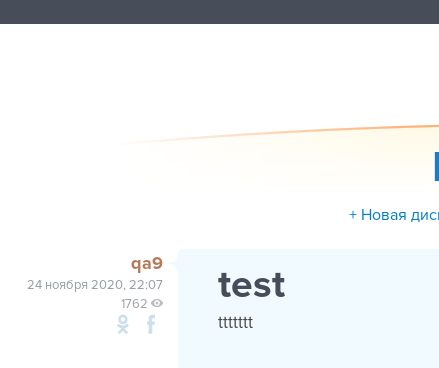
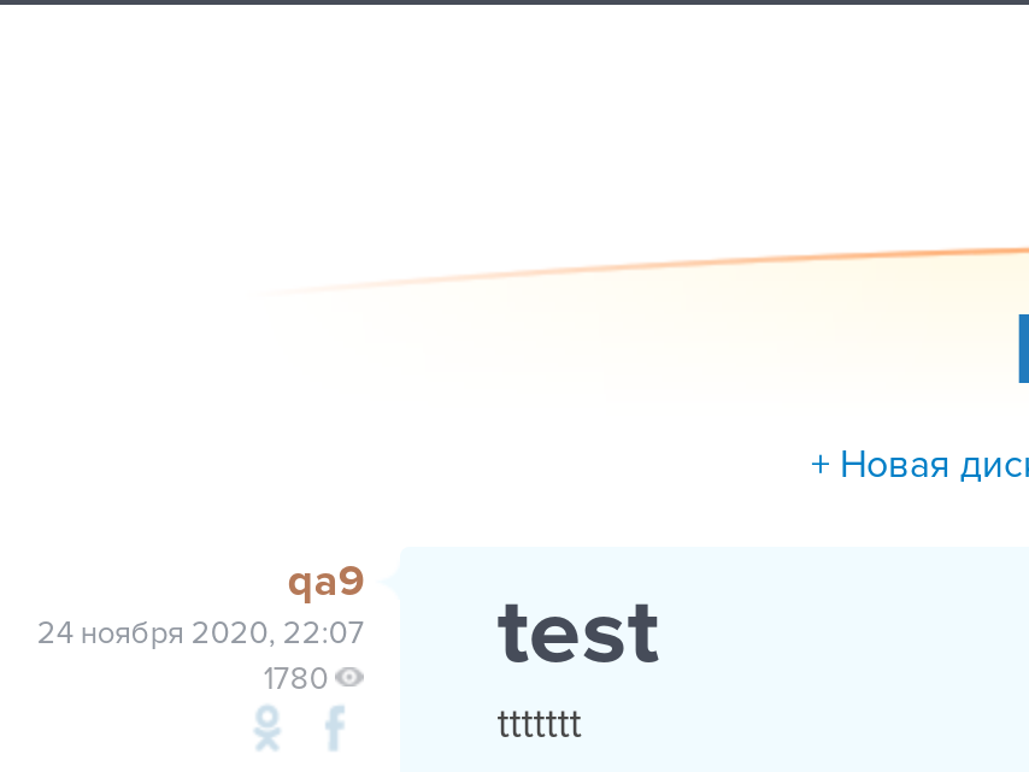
- 1762
+ 1780
